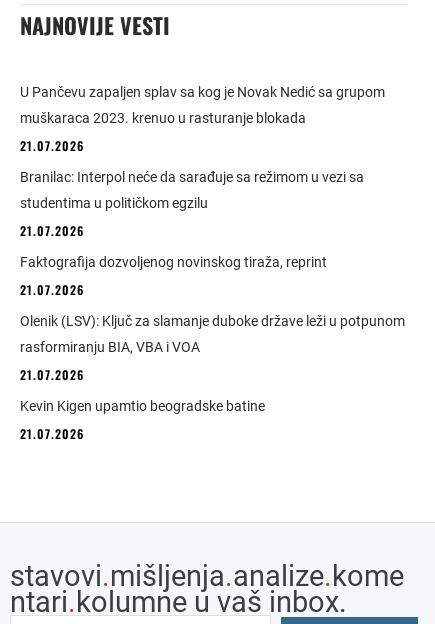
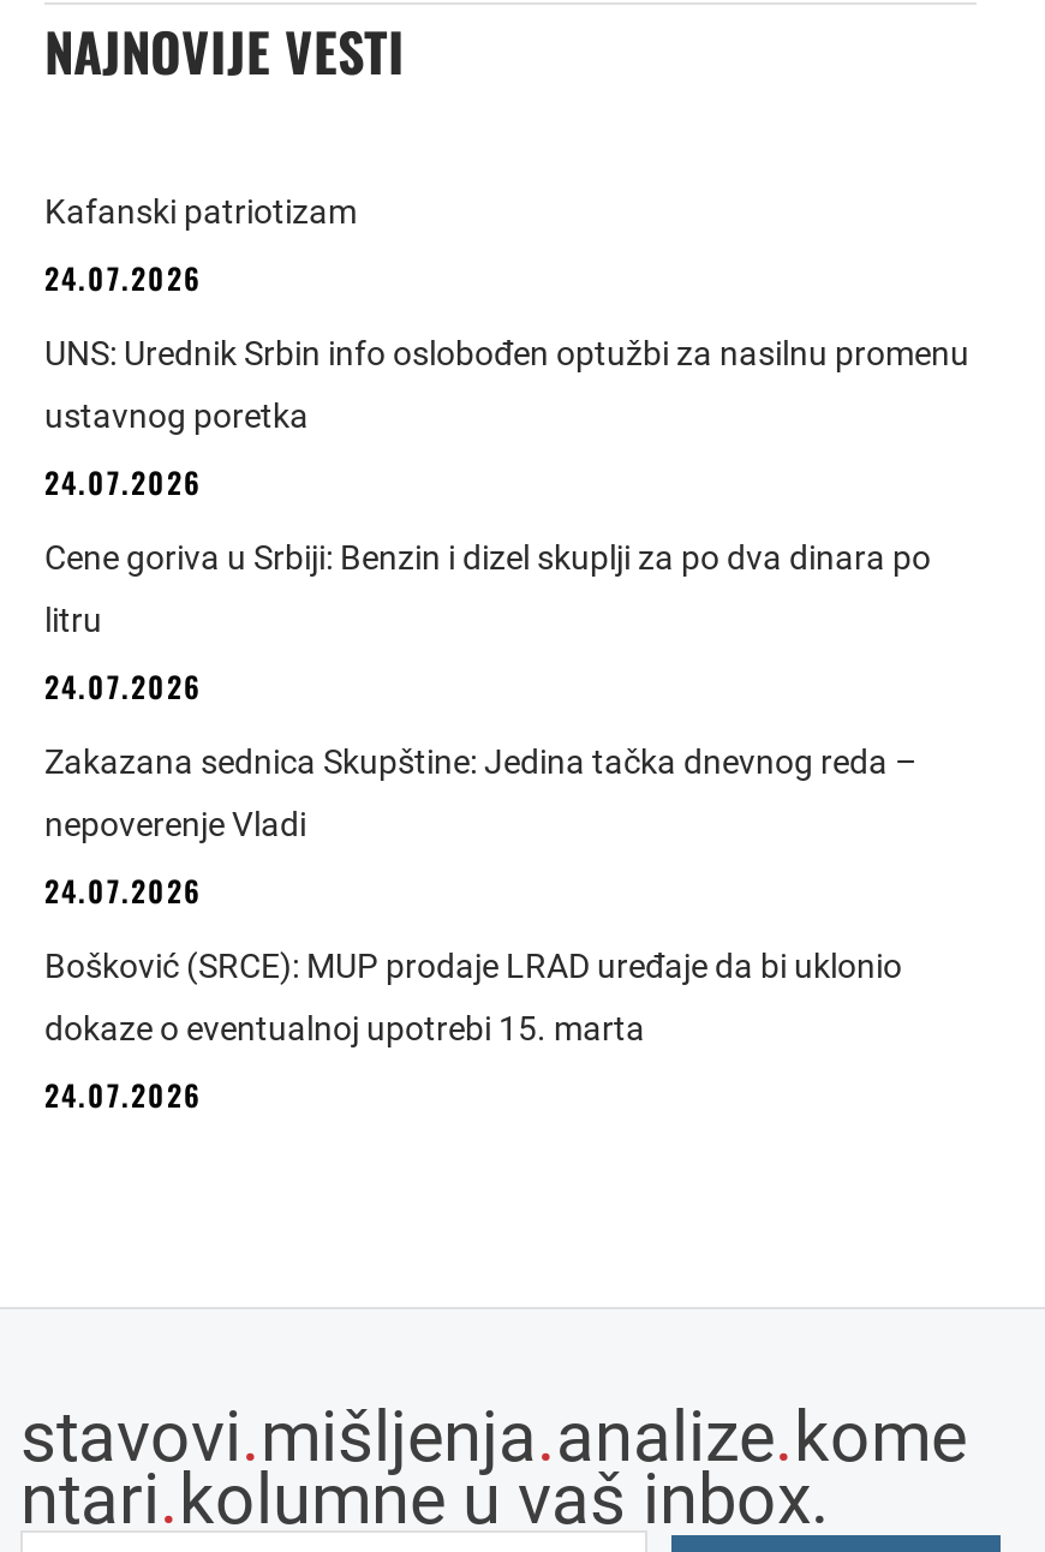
- U Pančevu zapaljen splav sa kog je Novak Nedić sa grupom
- muškaraca 2023. krenuo u rasturanje blokada
- 21.07.2026
- Branilac: Interpol neće da sarađuje sa režimom u vezi sa
- studentima u političkom egzilu
- 21.07.2026
- Faktografija dozvoljenog novinskog tiraža, reprint
- 21.07.2026
- Olenik (LSV): Ključ za slamanje duboke države leži u potpunom
- rasformiranju BIA, VBA i VOA
- 21.07.2026
- Kevin Kigen upamtio beogradske batine
- 21.07.2026
+ Kafanski patriotizam
+ 24.07.2026
+ UNS: Urednik Srbin info oslobođen optužbi za nasilnu promenu
+ ustavnog poretka
+ 24.07.2026
+ Cene goriva u Srbiji: Benzin i dizel skuplji za po dva dinara po
+ litru
+ 24.07.2026
+ Zakazana sednica Skupštine: Jedina tačka dnevnog reda –
+ nepoverenje Vladi
+ 24.07.2026
+ Bošković (SRCE): MUP prodaje LRAD uređaje da bi uklonio
+ dokaze o eventualnoj upotrebi 15. marta
+ 24.07.2026
